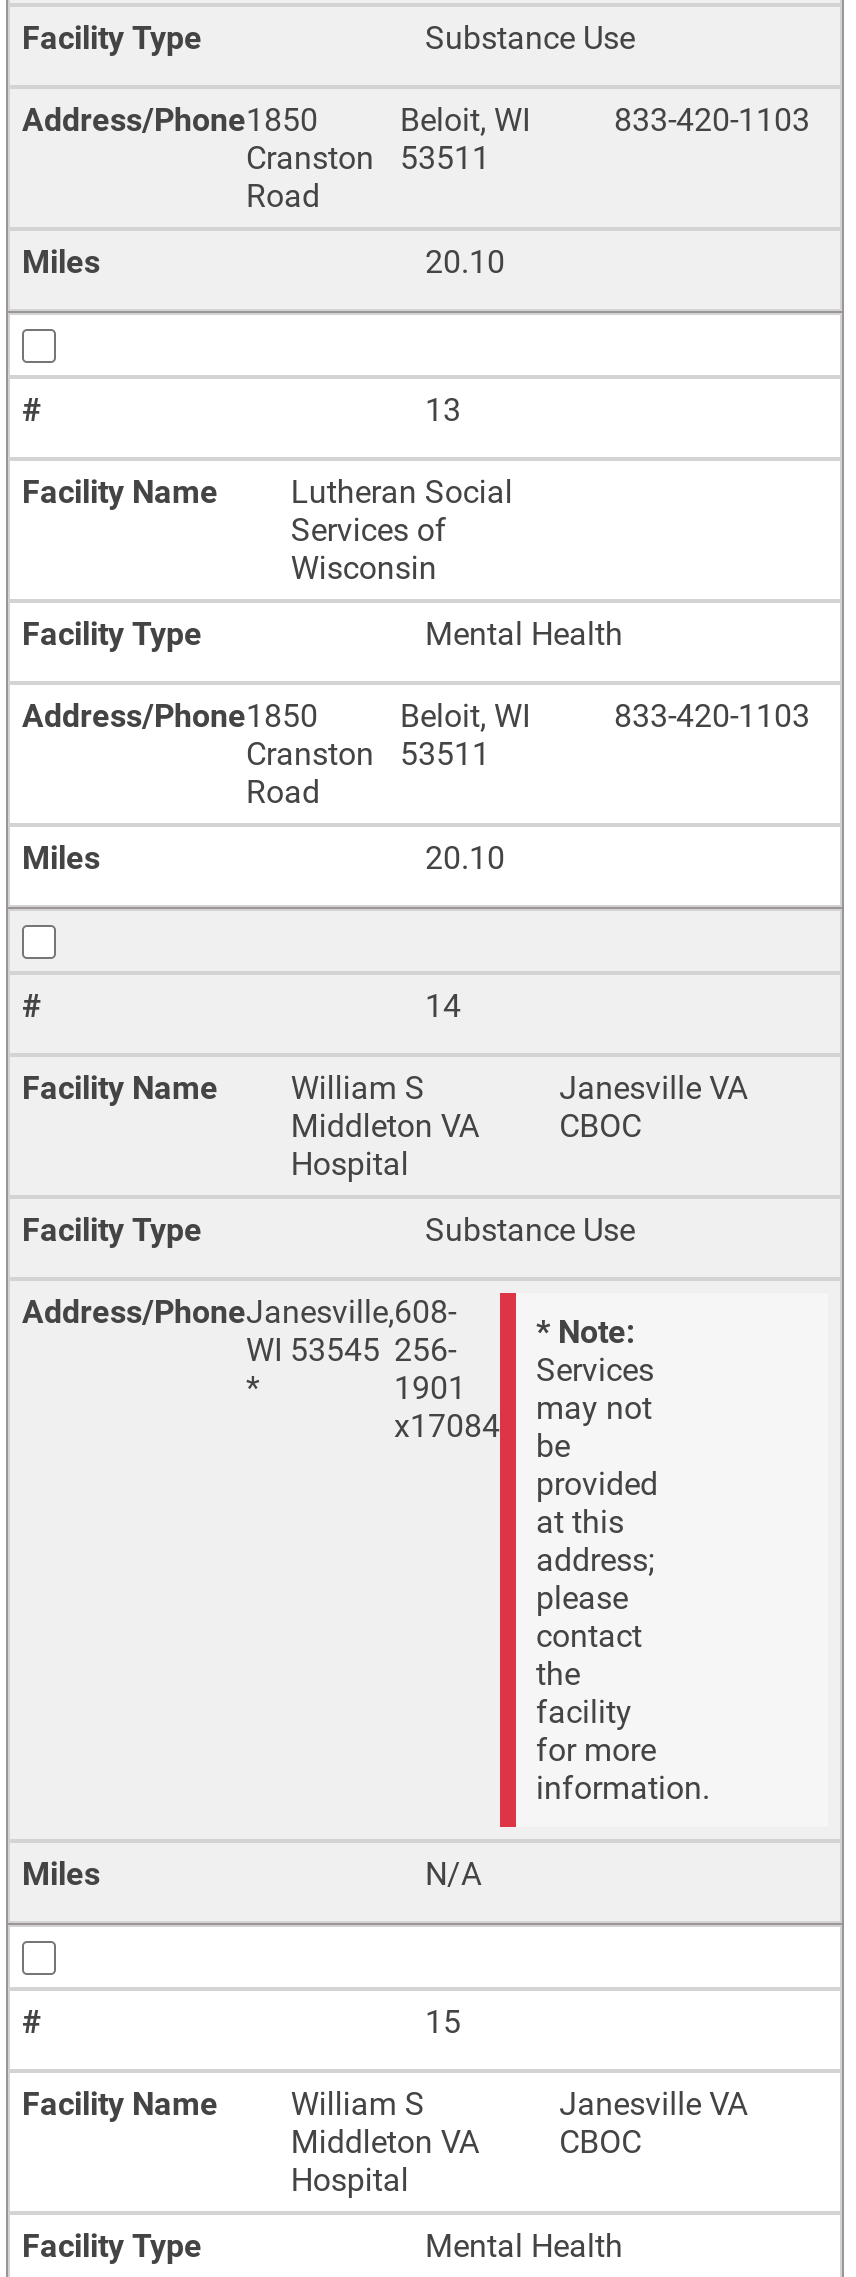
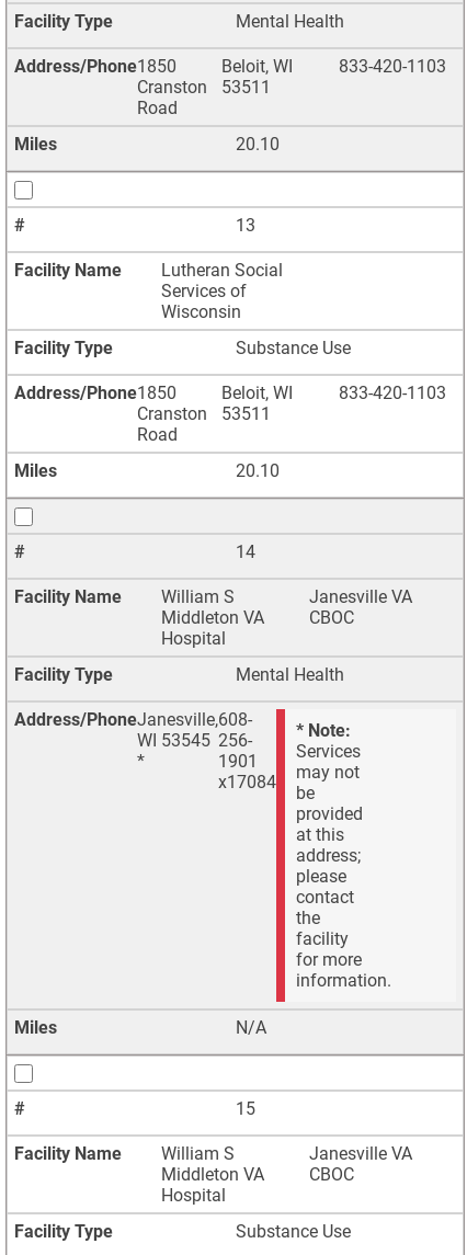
- Substance Use
+ Mental Health

- Mental Health
+ Substance Use

- Substance Use
+ Mental Health

- Mental Health
+ Substance Use
